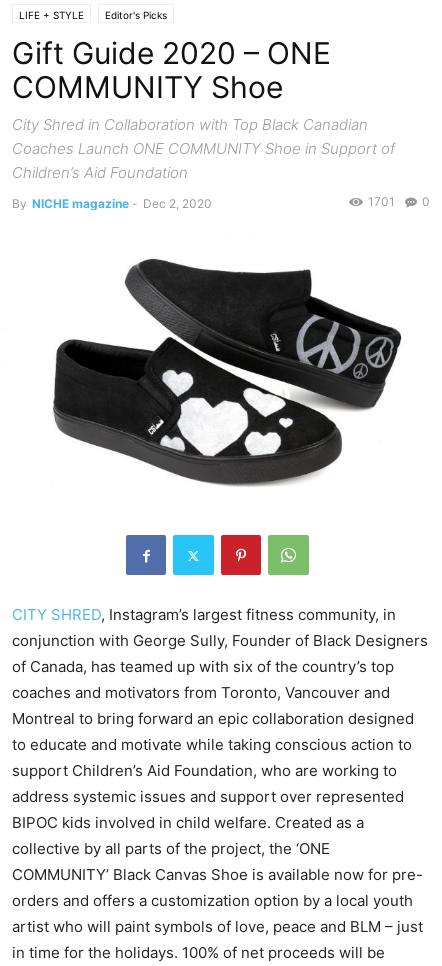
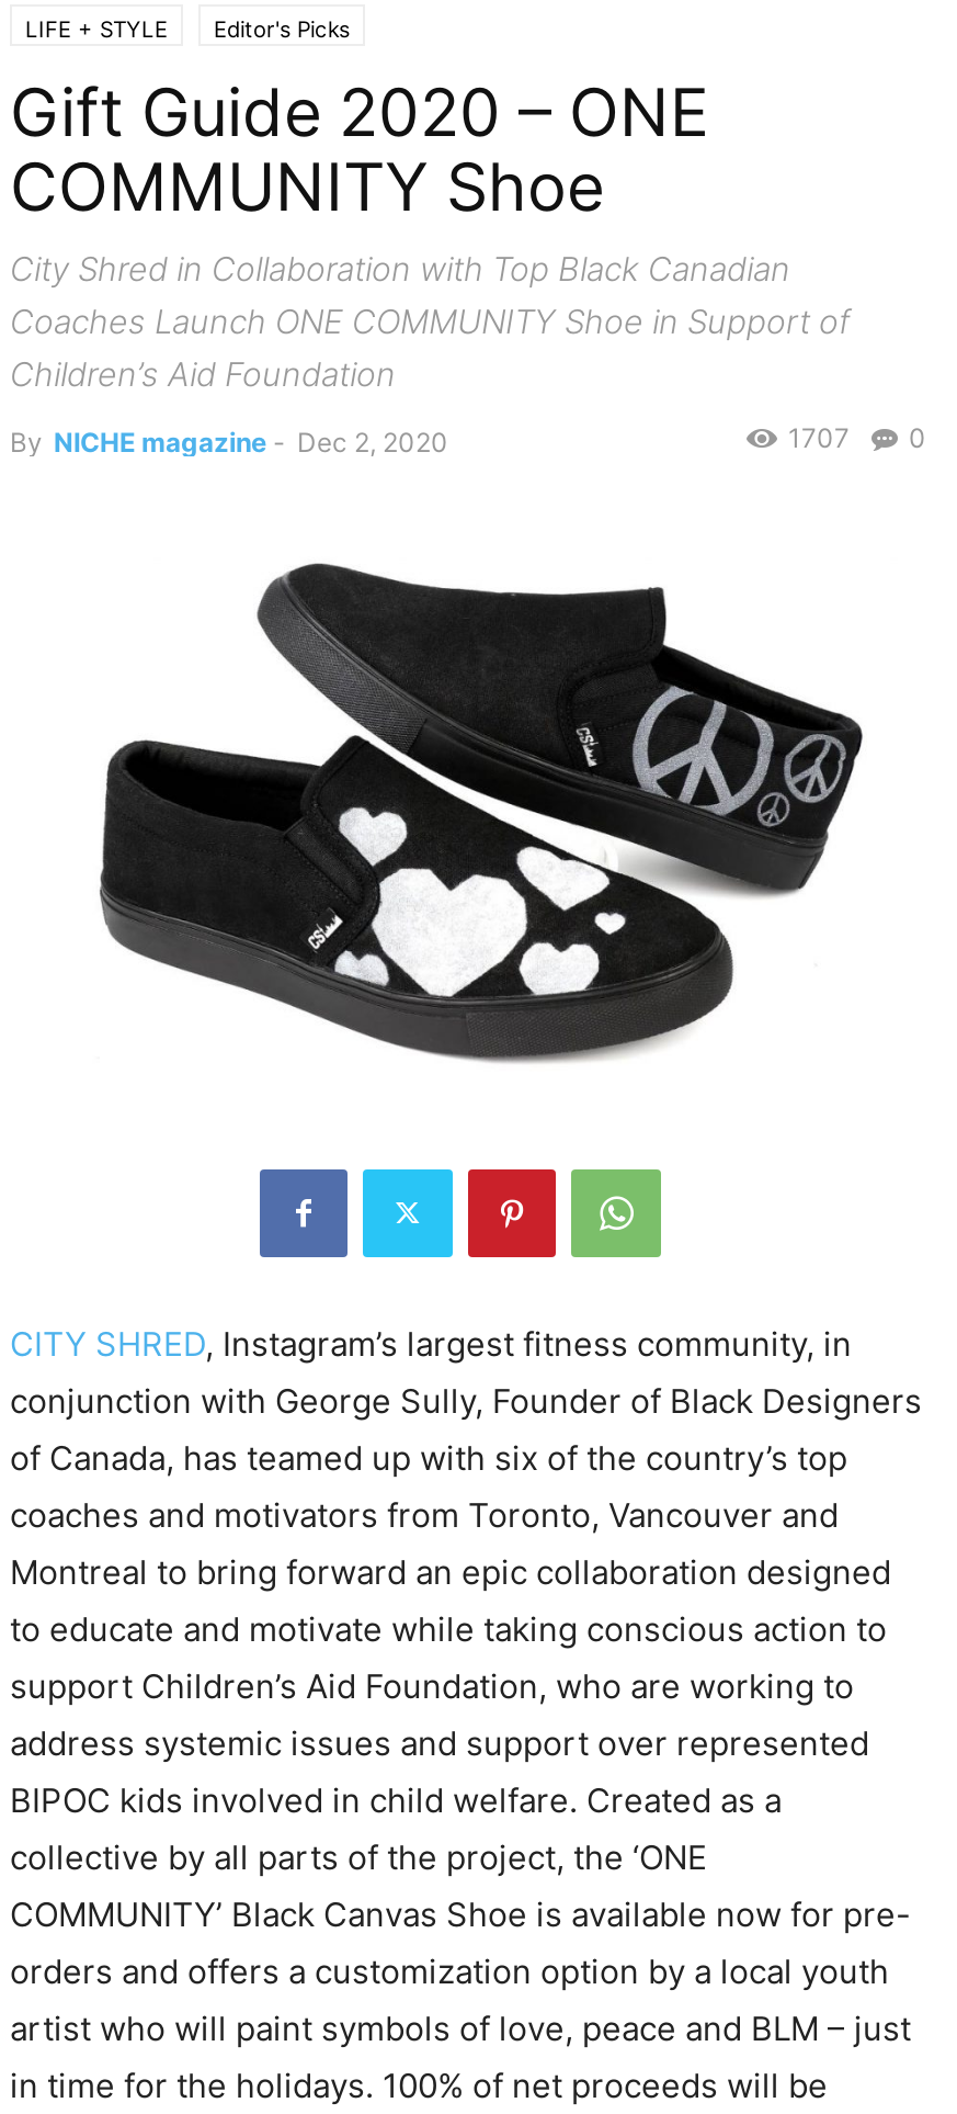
- 1701 0
+ 1707 0
